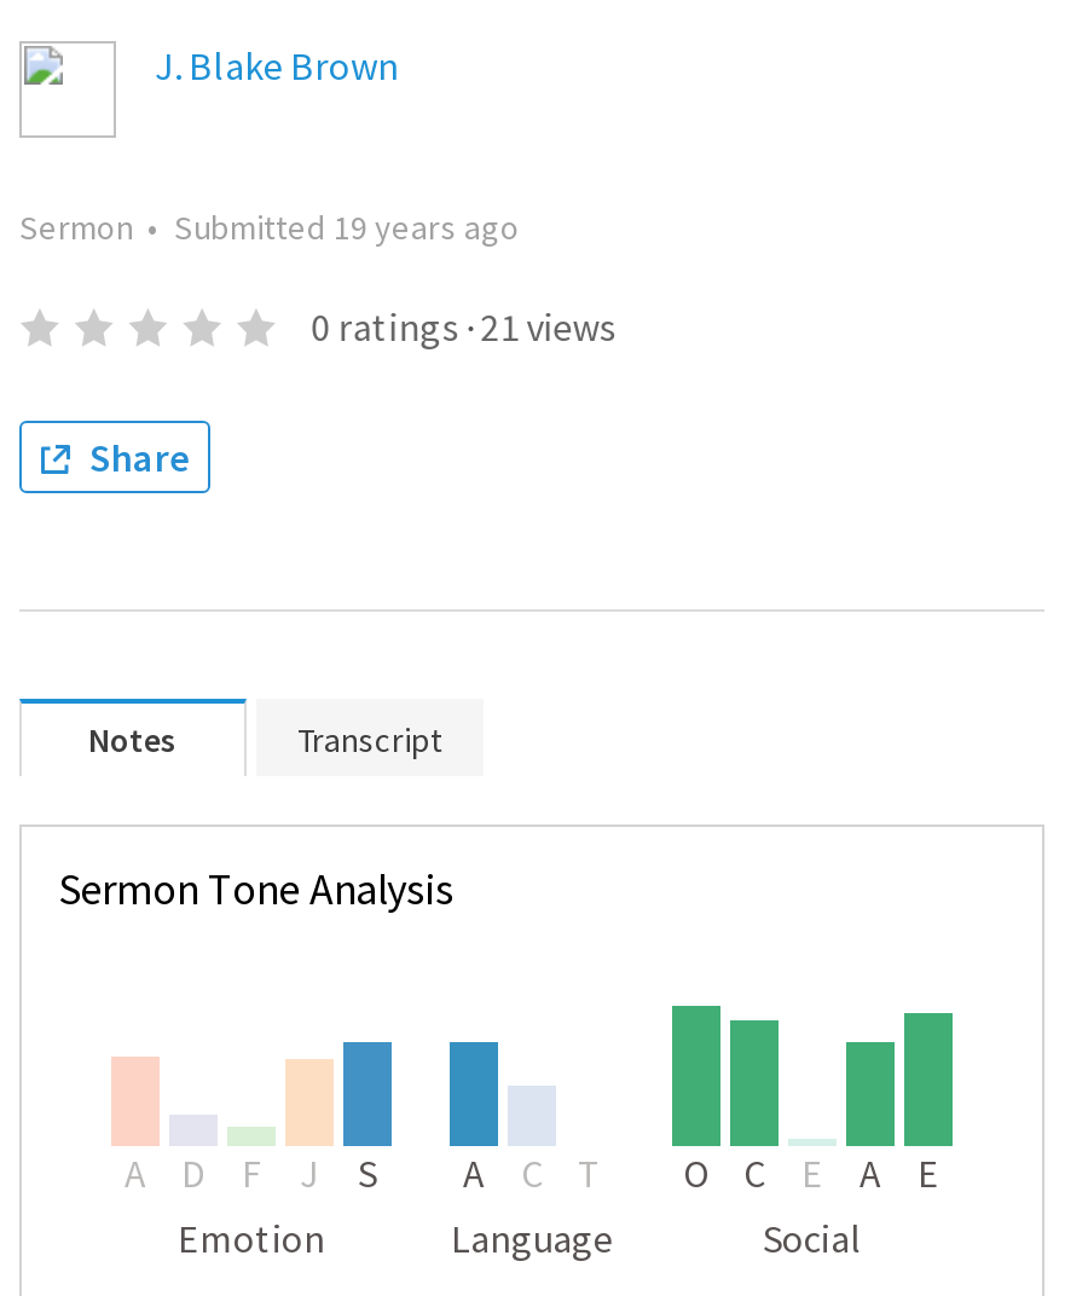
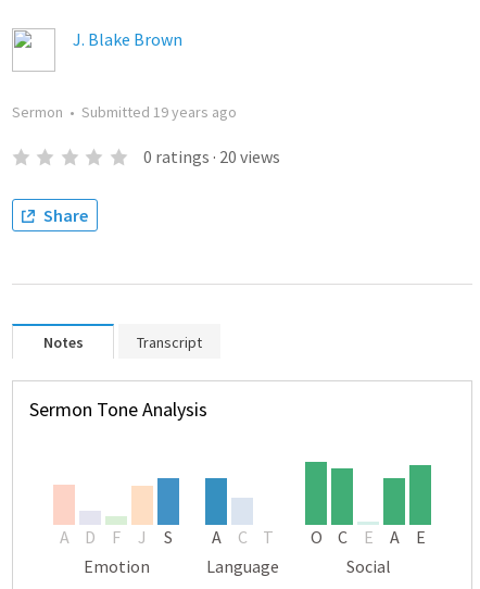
- 0 ratings · 21 views
+ 0 ratings · 20 views
